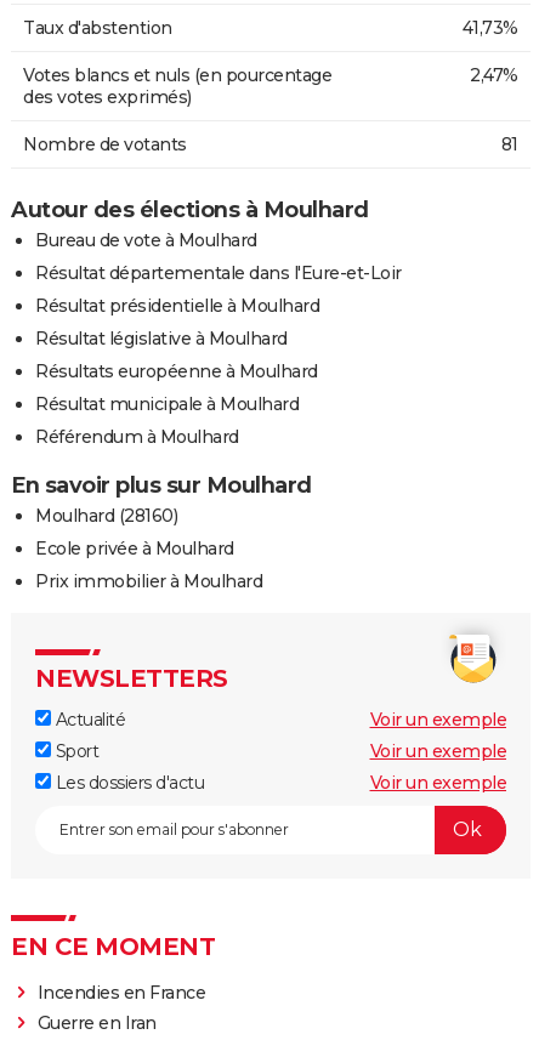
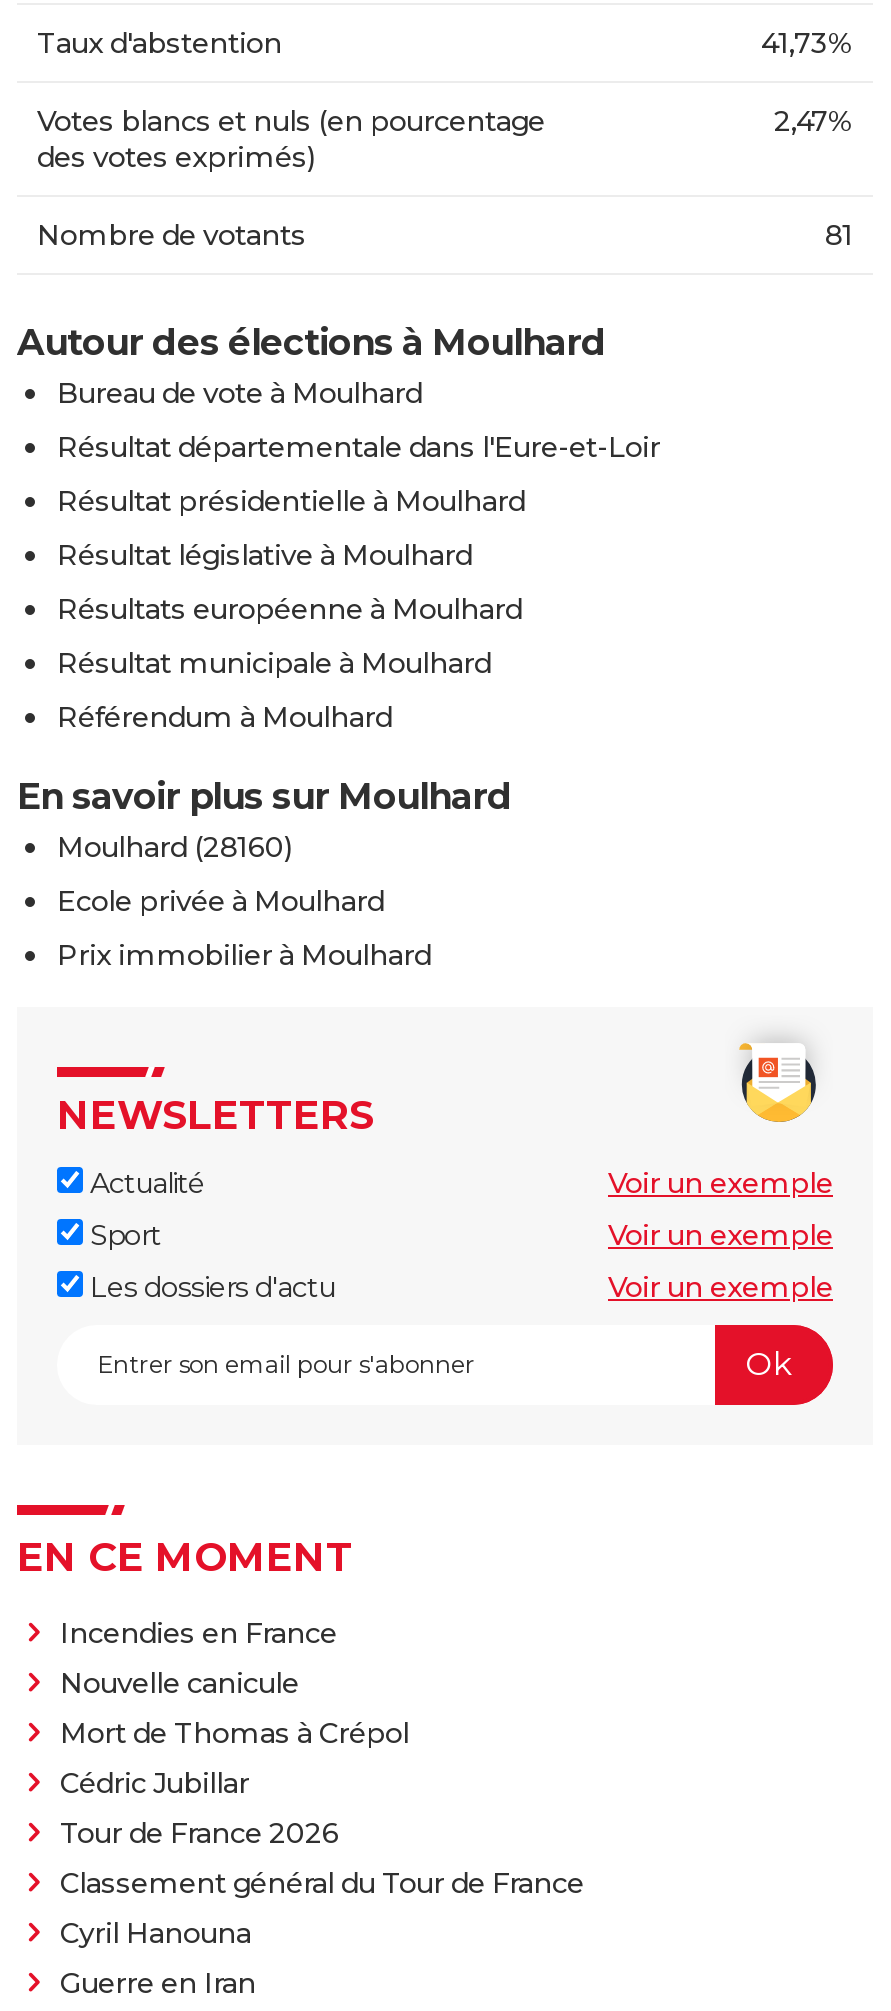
+ Nouvelle canicule
+ Mort de Thomas à Crépol
+ Cédric Jubillar
+ Tour de France 2026
+ Classement général du Tour de France
+ Cyril Hanouna
